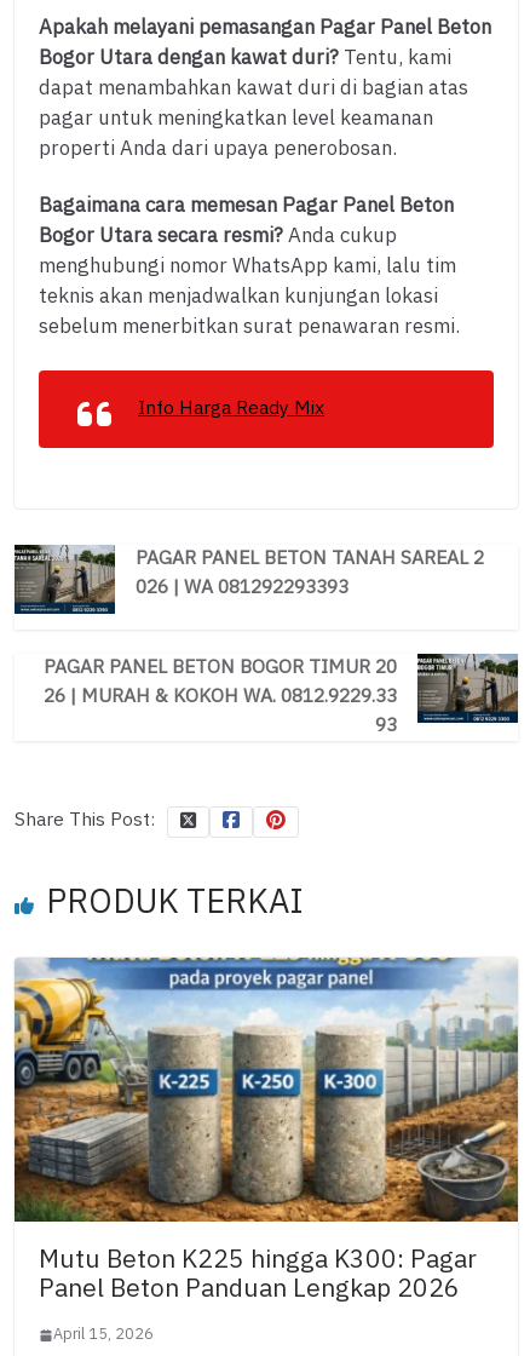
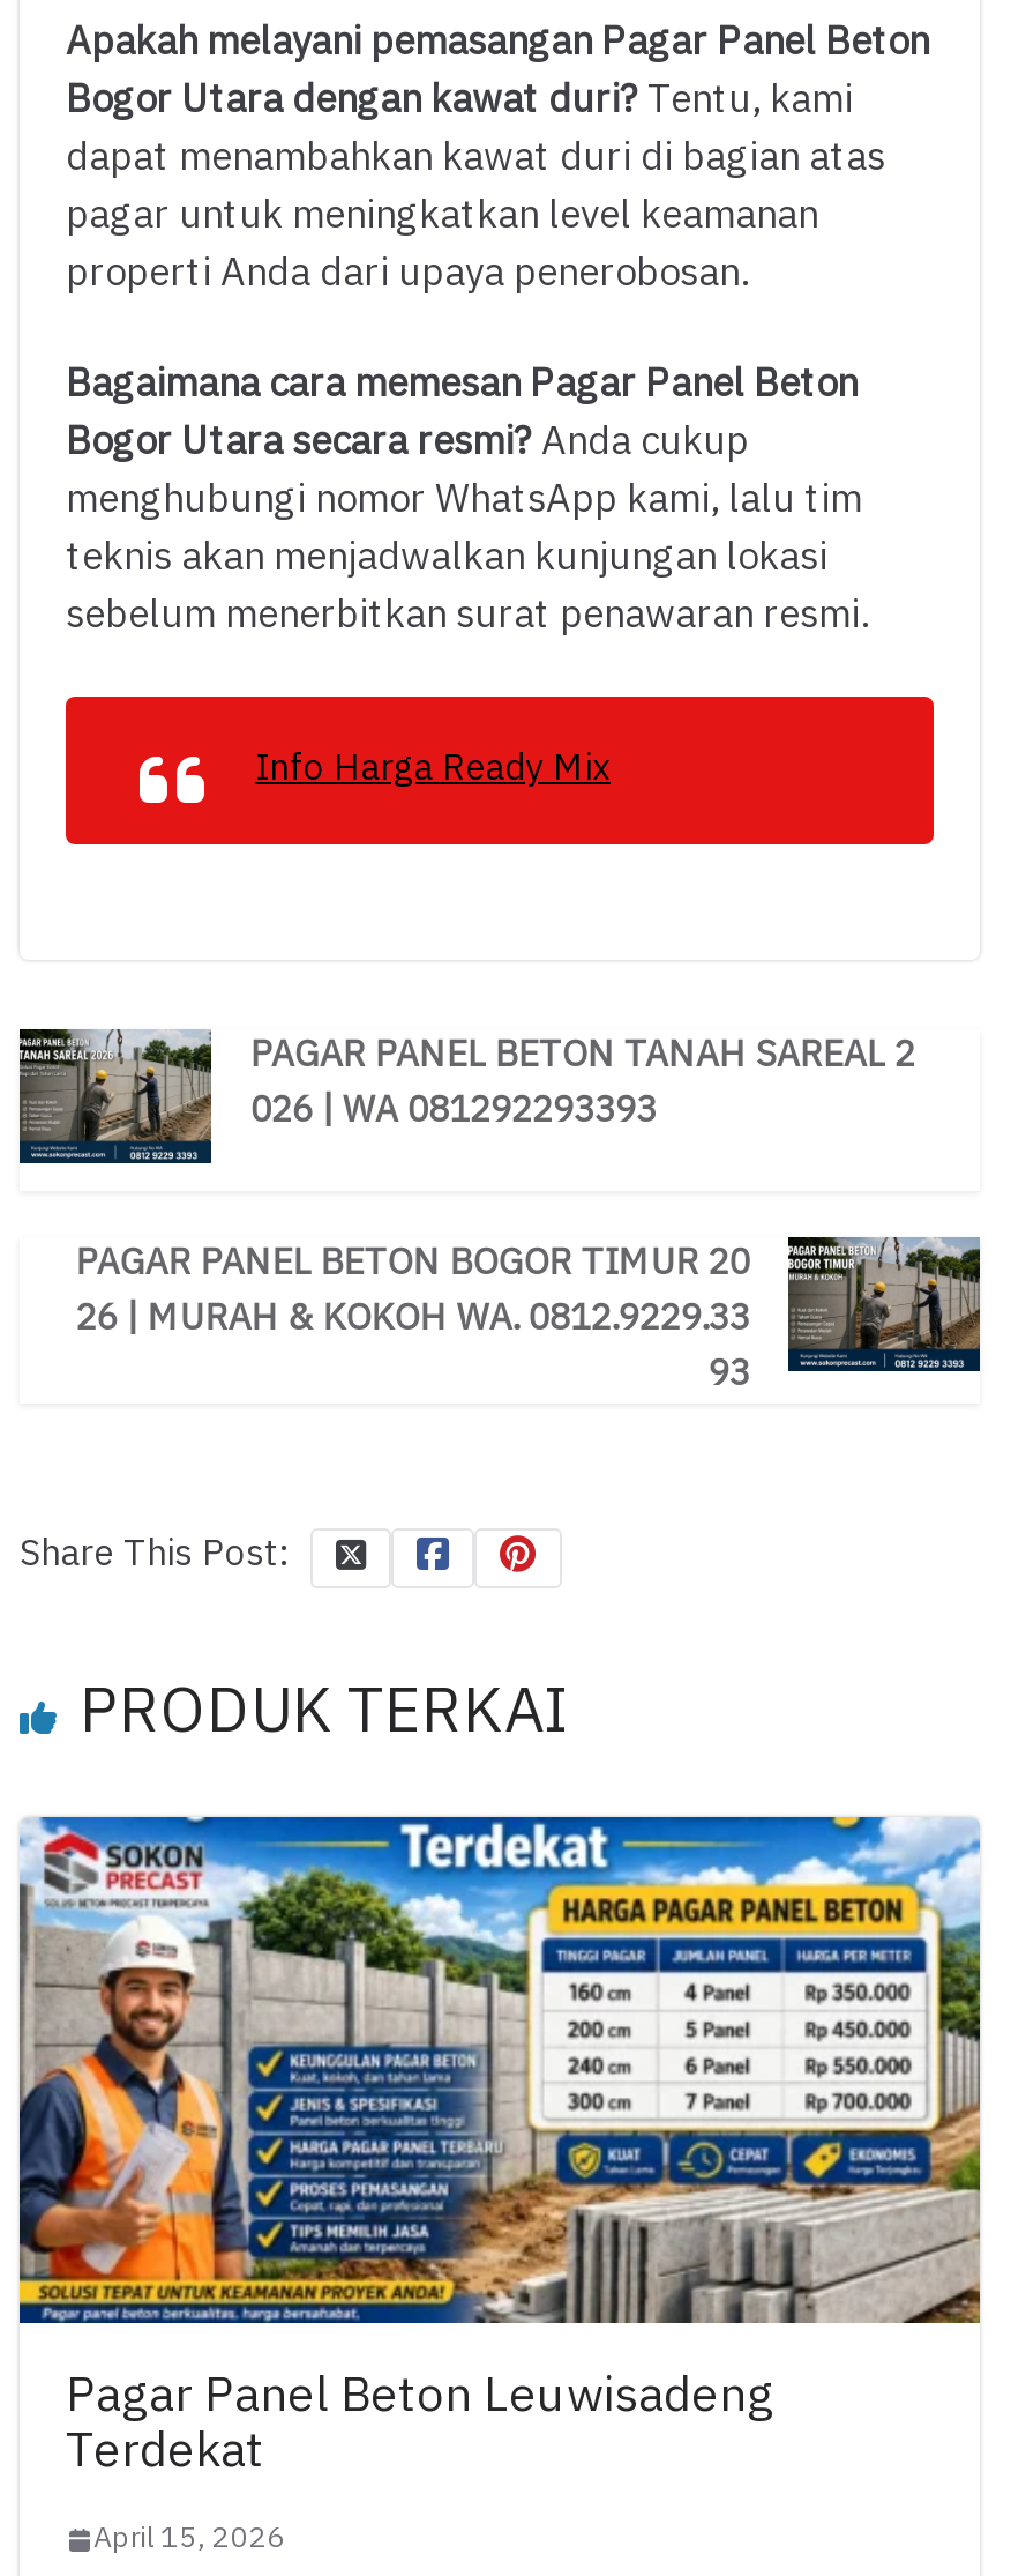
- [image]
- Mutu Beton K225 hingga K300: Pagar
- Panel Beton Panduan Lengkap 2026
+ [image]
+ Pagar Panel Beton Leuwisadeng
+ Terdekat
